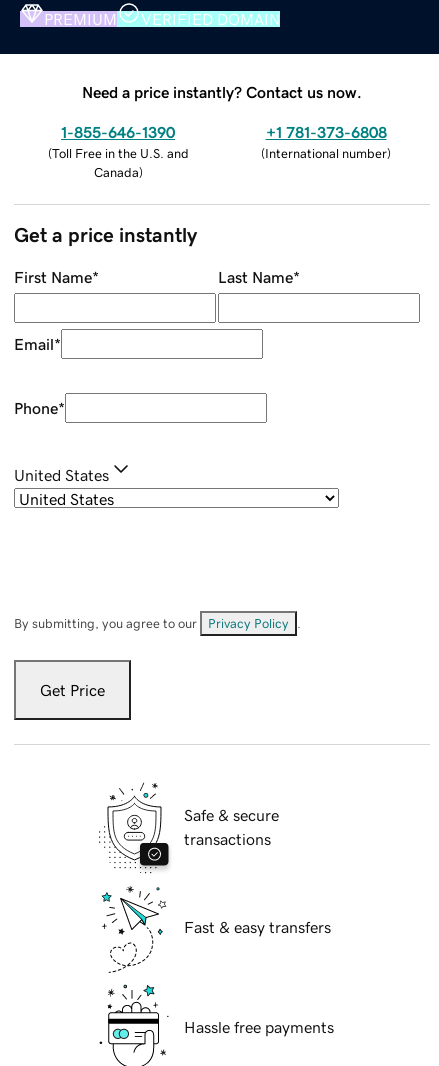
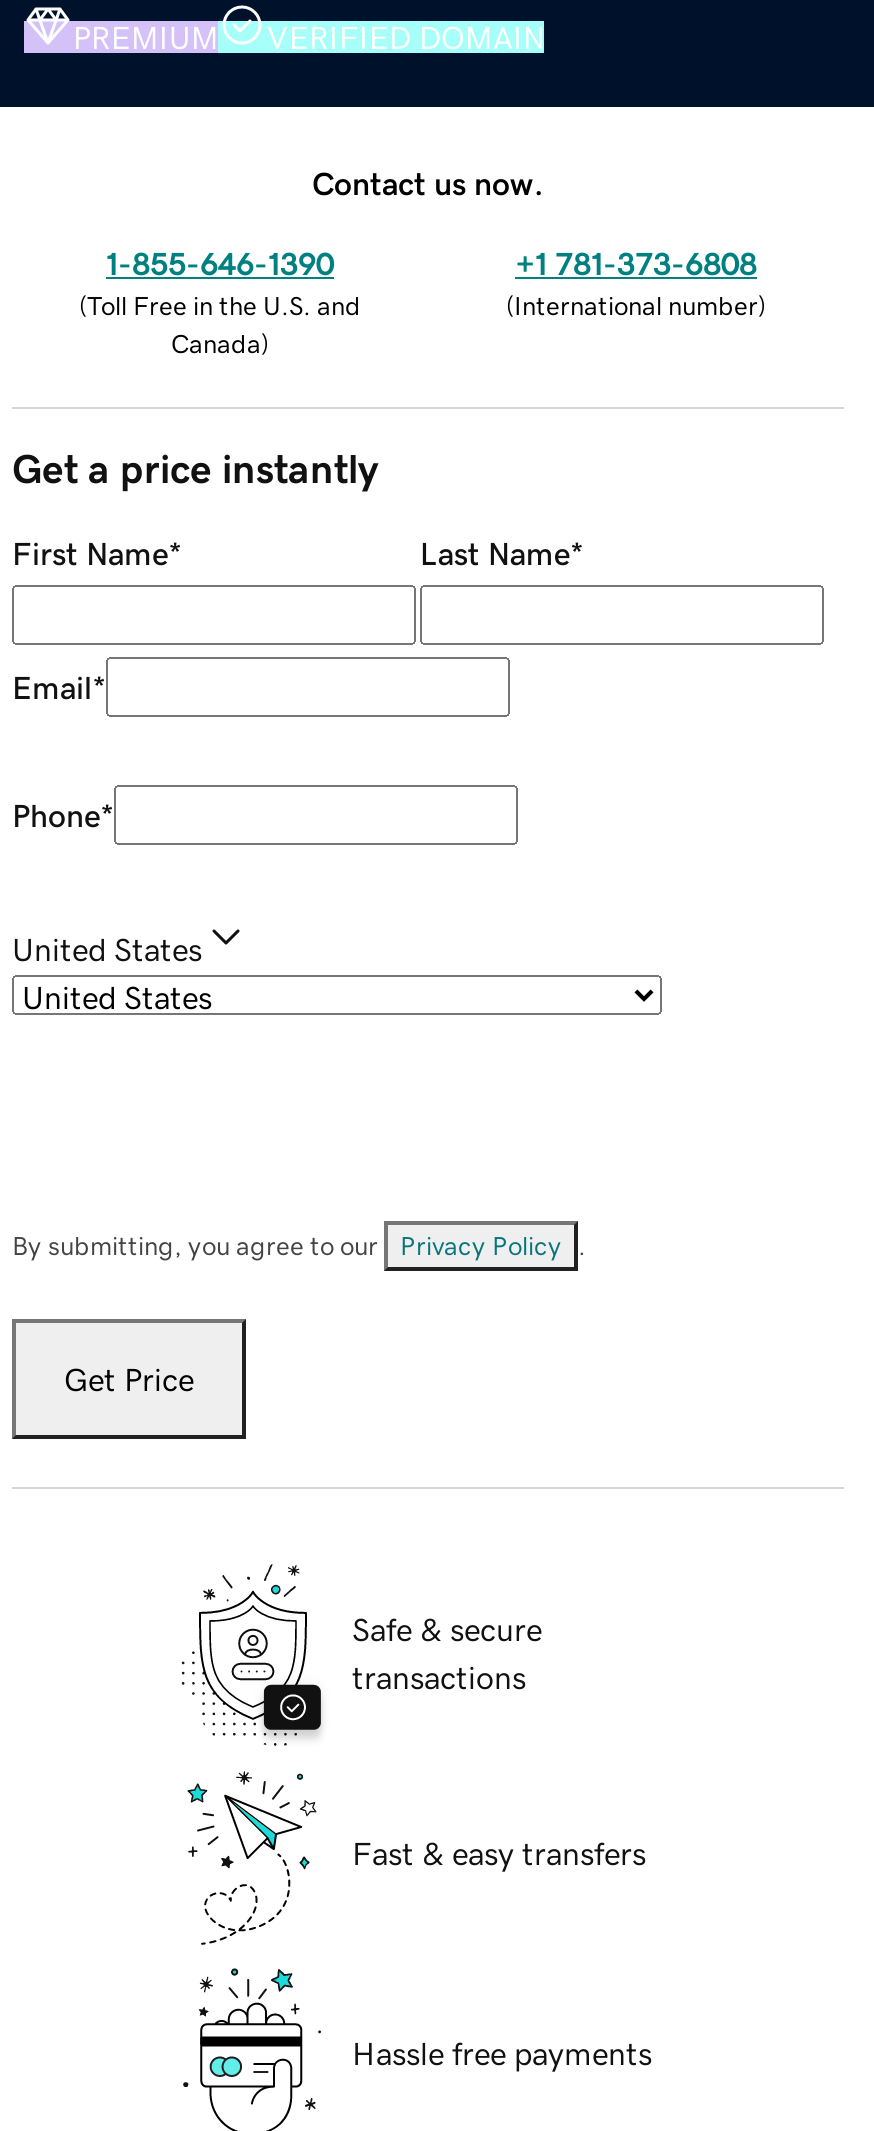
- Need a price instantly? Contact us now.
+ Contact us now.
